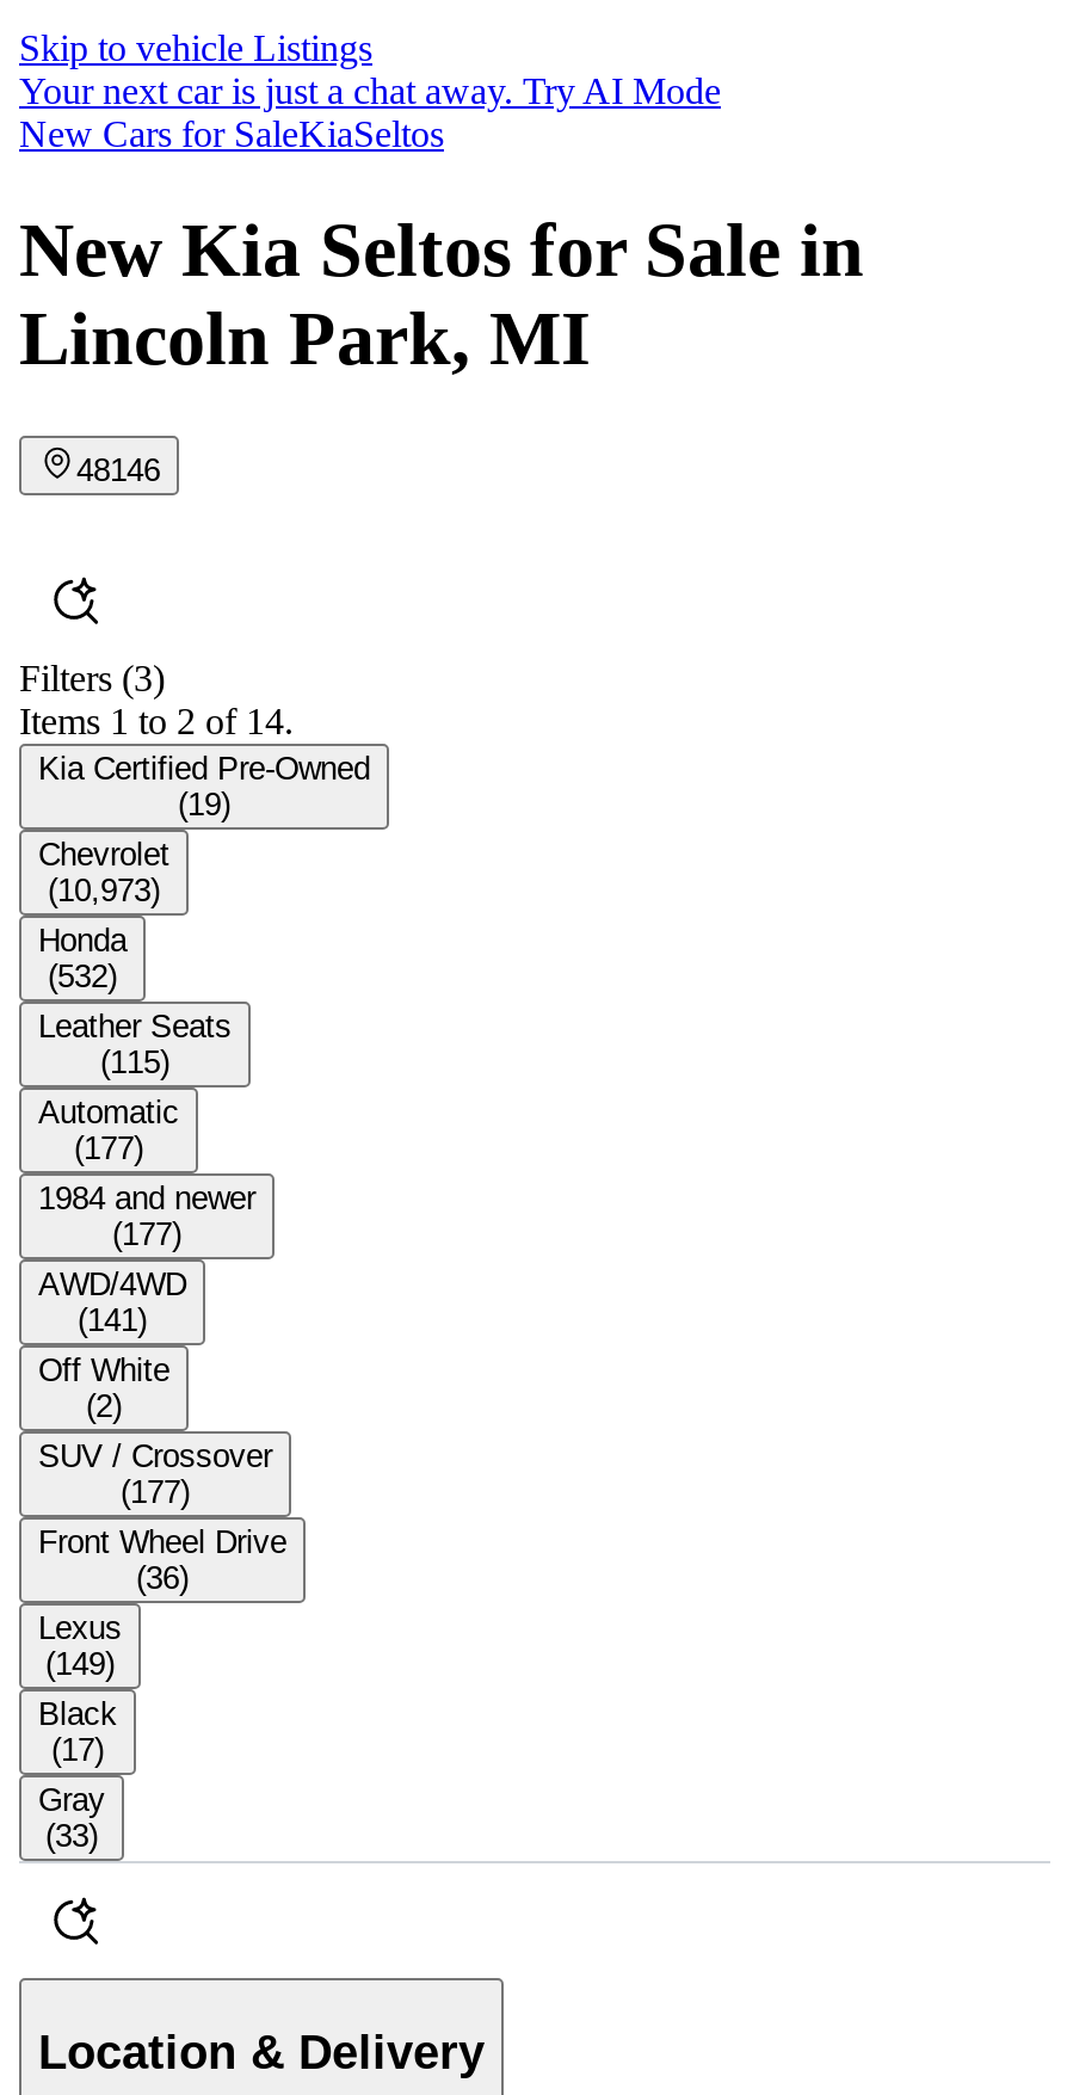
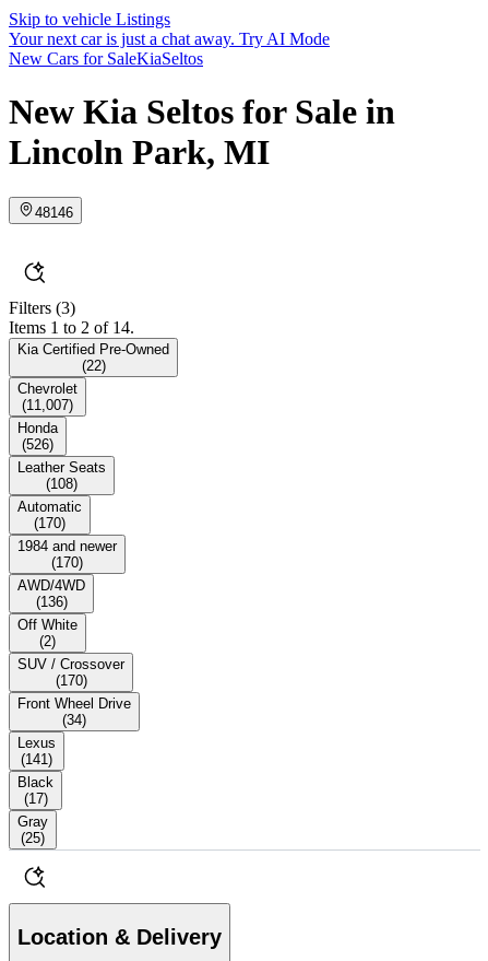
- (19)
+ (22)

- (10,973)
+ (11,007)

- (532)
+ (526)

- (115)
+ (108)

- (177)
+ (170)

- (177)
+ (170)

- (141)
+ (136)

- (177)
+ (170)

- (36)
+ (34)

- (149)
+ (141)

- (33)
+ (25)
